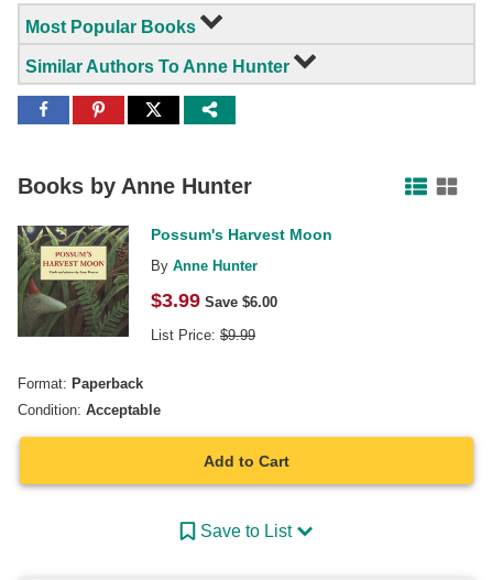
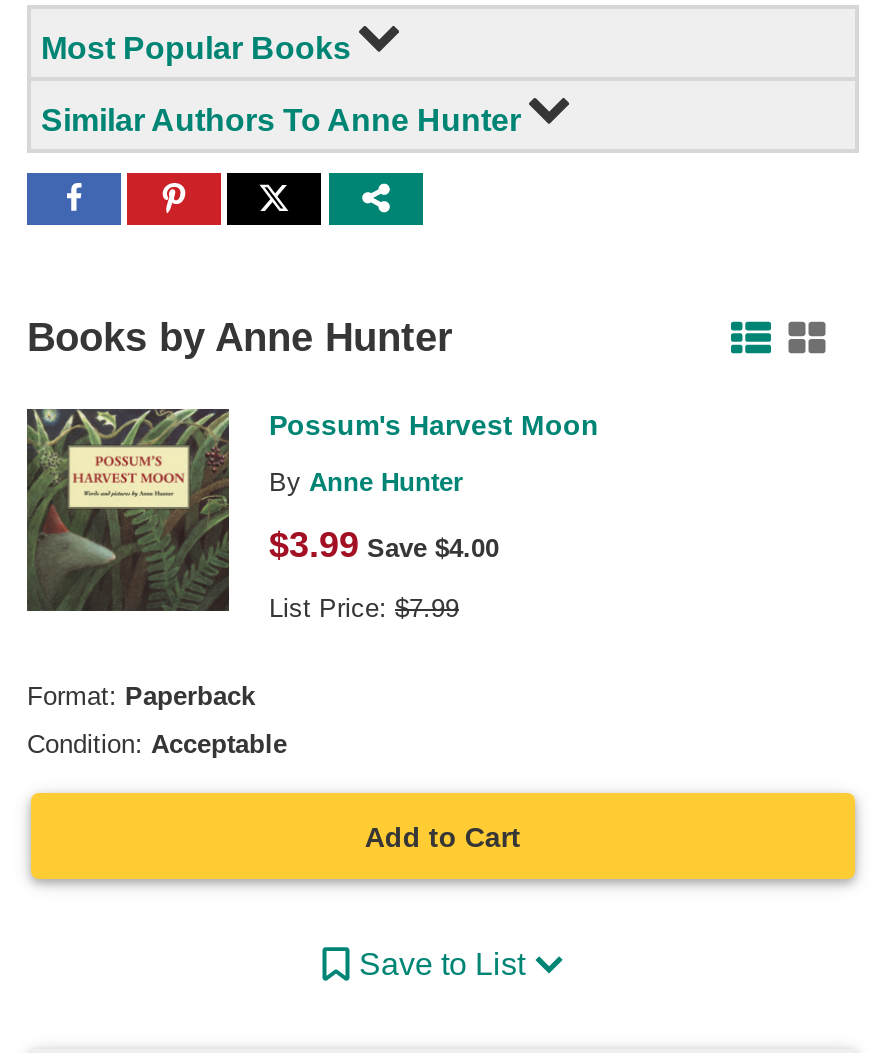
- $3.99 Save $6.00
+ $3.99 Save $4.00

- List Price: $9.99
+ List Price: $7.99
